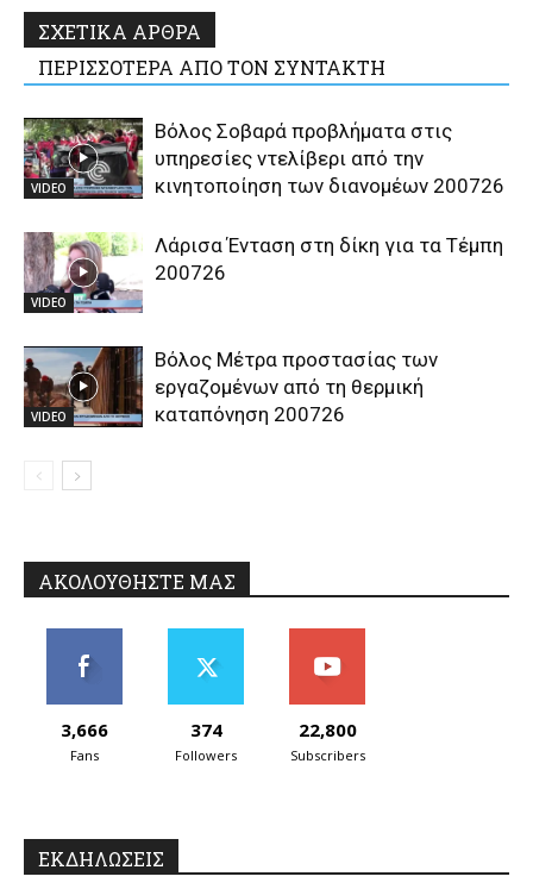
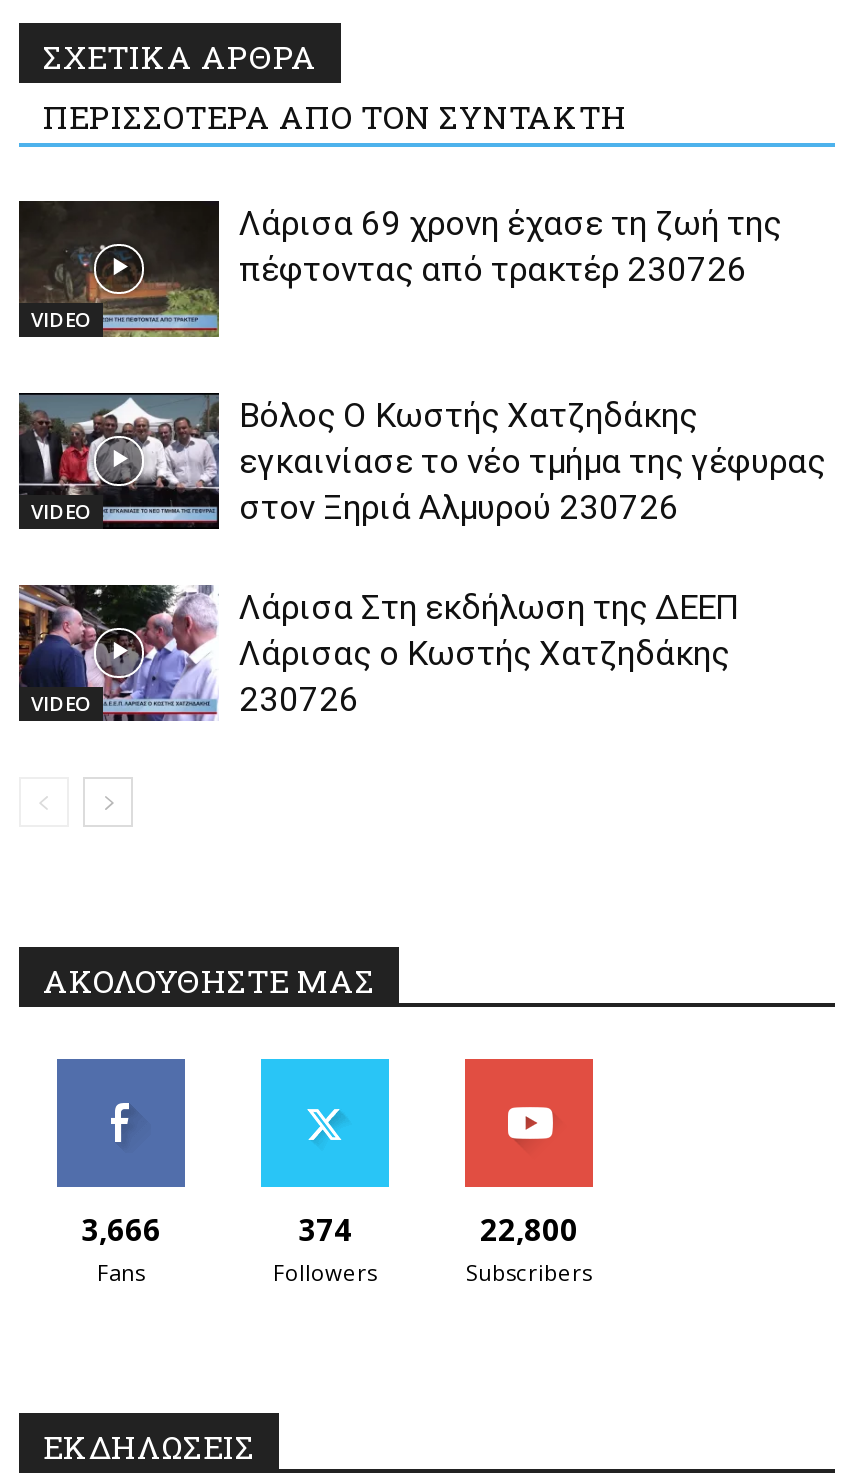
- [image]
- Βόλος Σοβαρά προβλήματα στις
- υπηρεσίες ντελίβερι από την
- κινητοποίηση των διανομέων 200726
+ [image]
+ Λάρισα 69 χρονη έχασε τη ζωή της
+ πέφτοντας από τρακτέρ 230726

- [image]
- Λάρισα Ένταση στη δίκη για τα Τέμπη
- 200726
+ [image]
+ Βόλος Ο Κωστής Χατζηδάκης
+ εγκαινίασε το νέο τμήμα της γέφυρας
+ στον Ξηριά Αλμυρού 230726

- [image]
- Βόλος Μέτρα προστασίας των
- εργαζομένων από τη θερμική
- καταπόνηση 200726
+ [image]
+ Λάρισα Στη εκδήλωση της ΔΕΕΠ
+ Λάρισας ο Κωστής Χατζηδάκης
+ 230726
